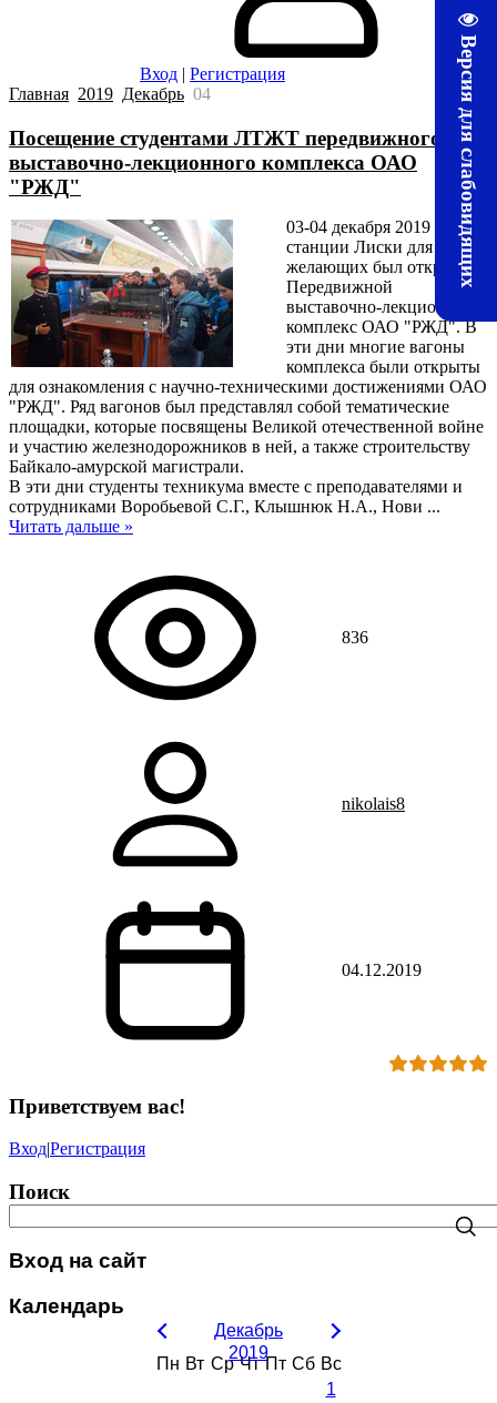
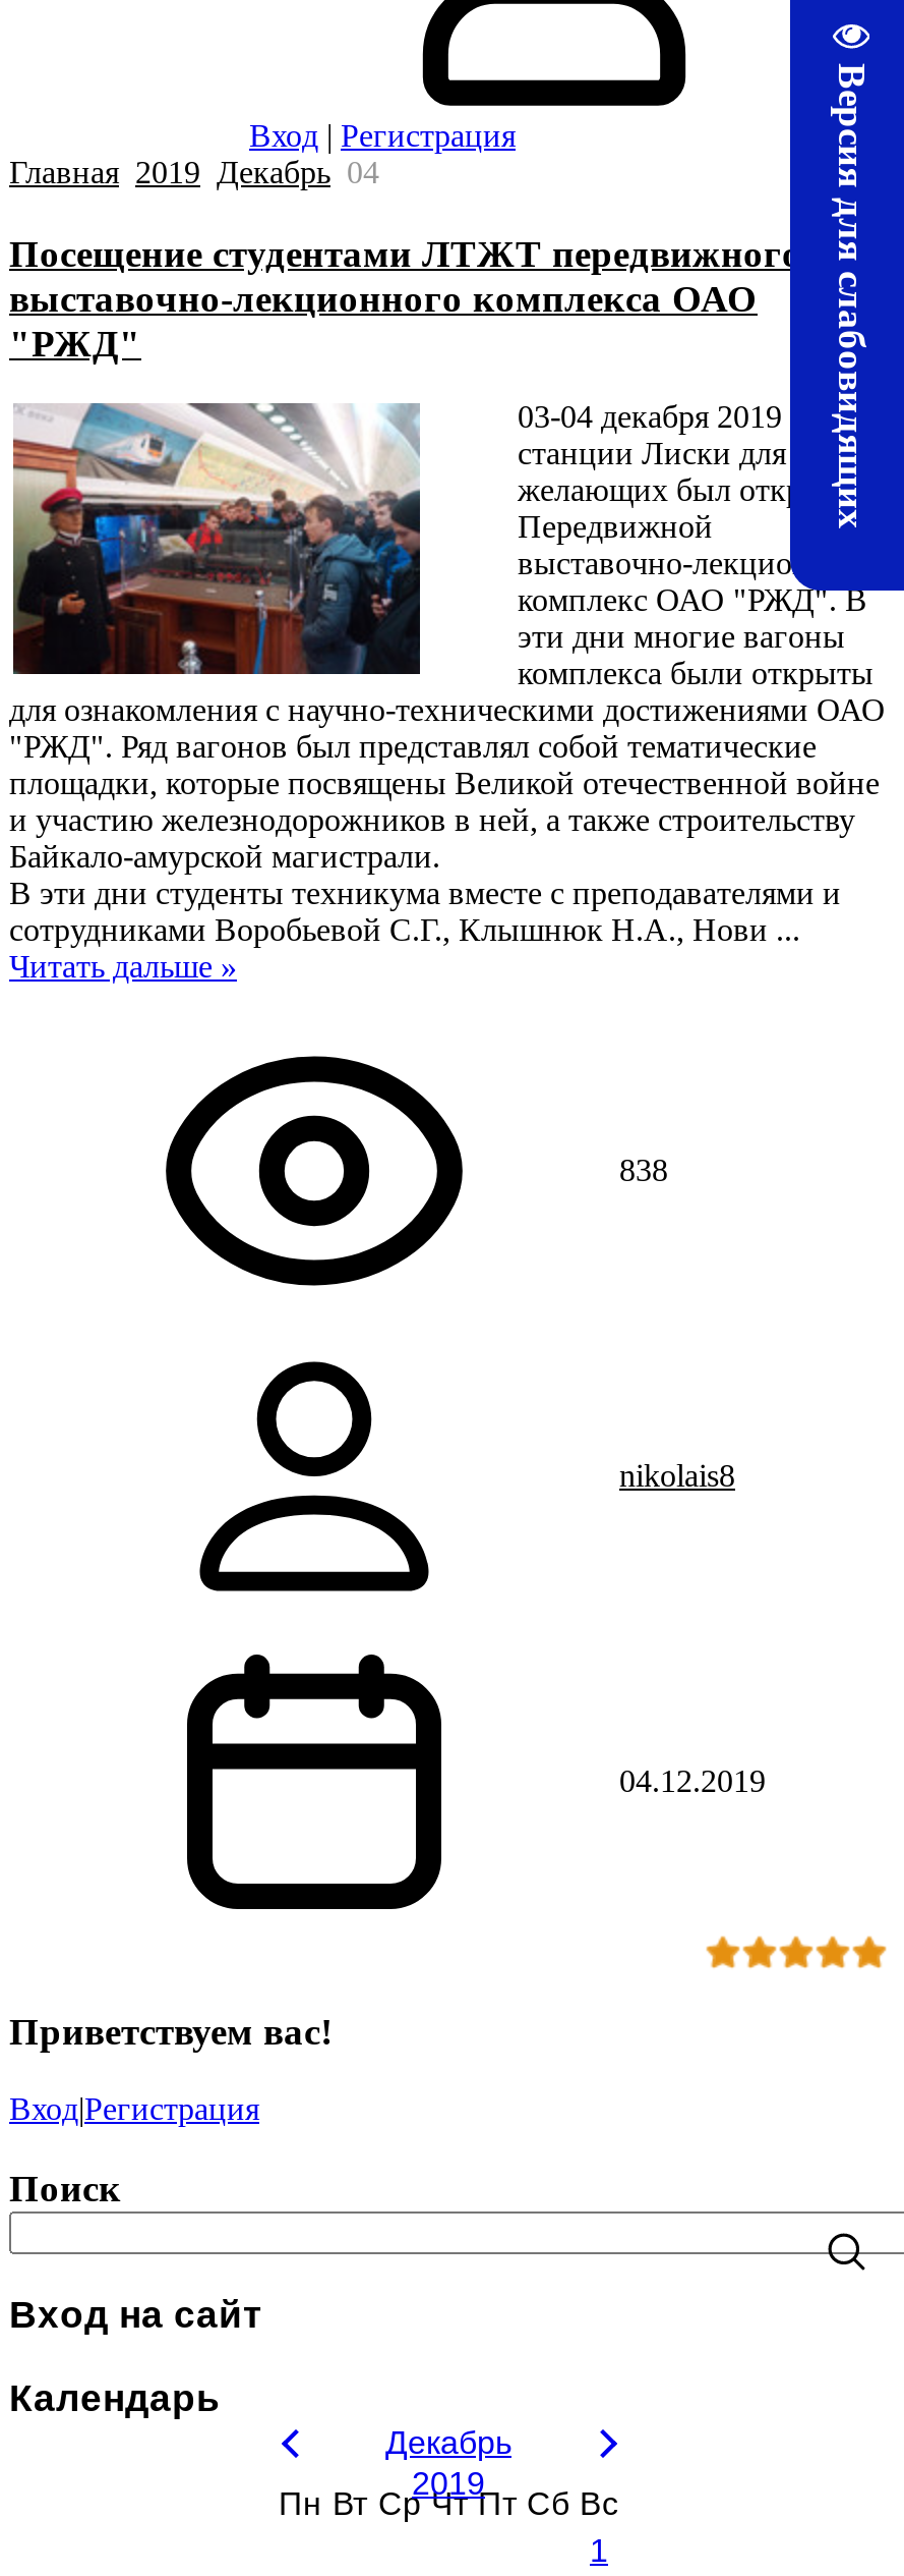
- 836
+ 838
